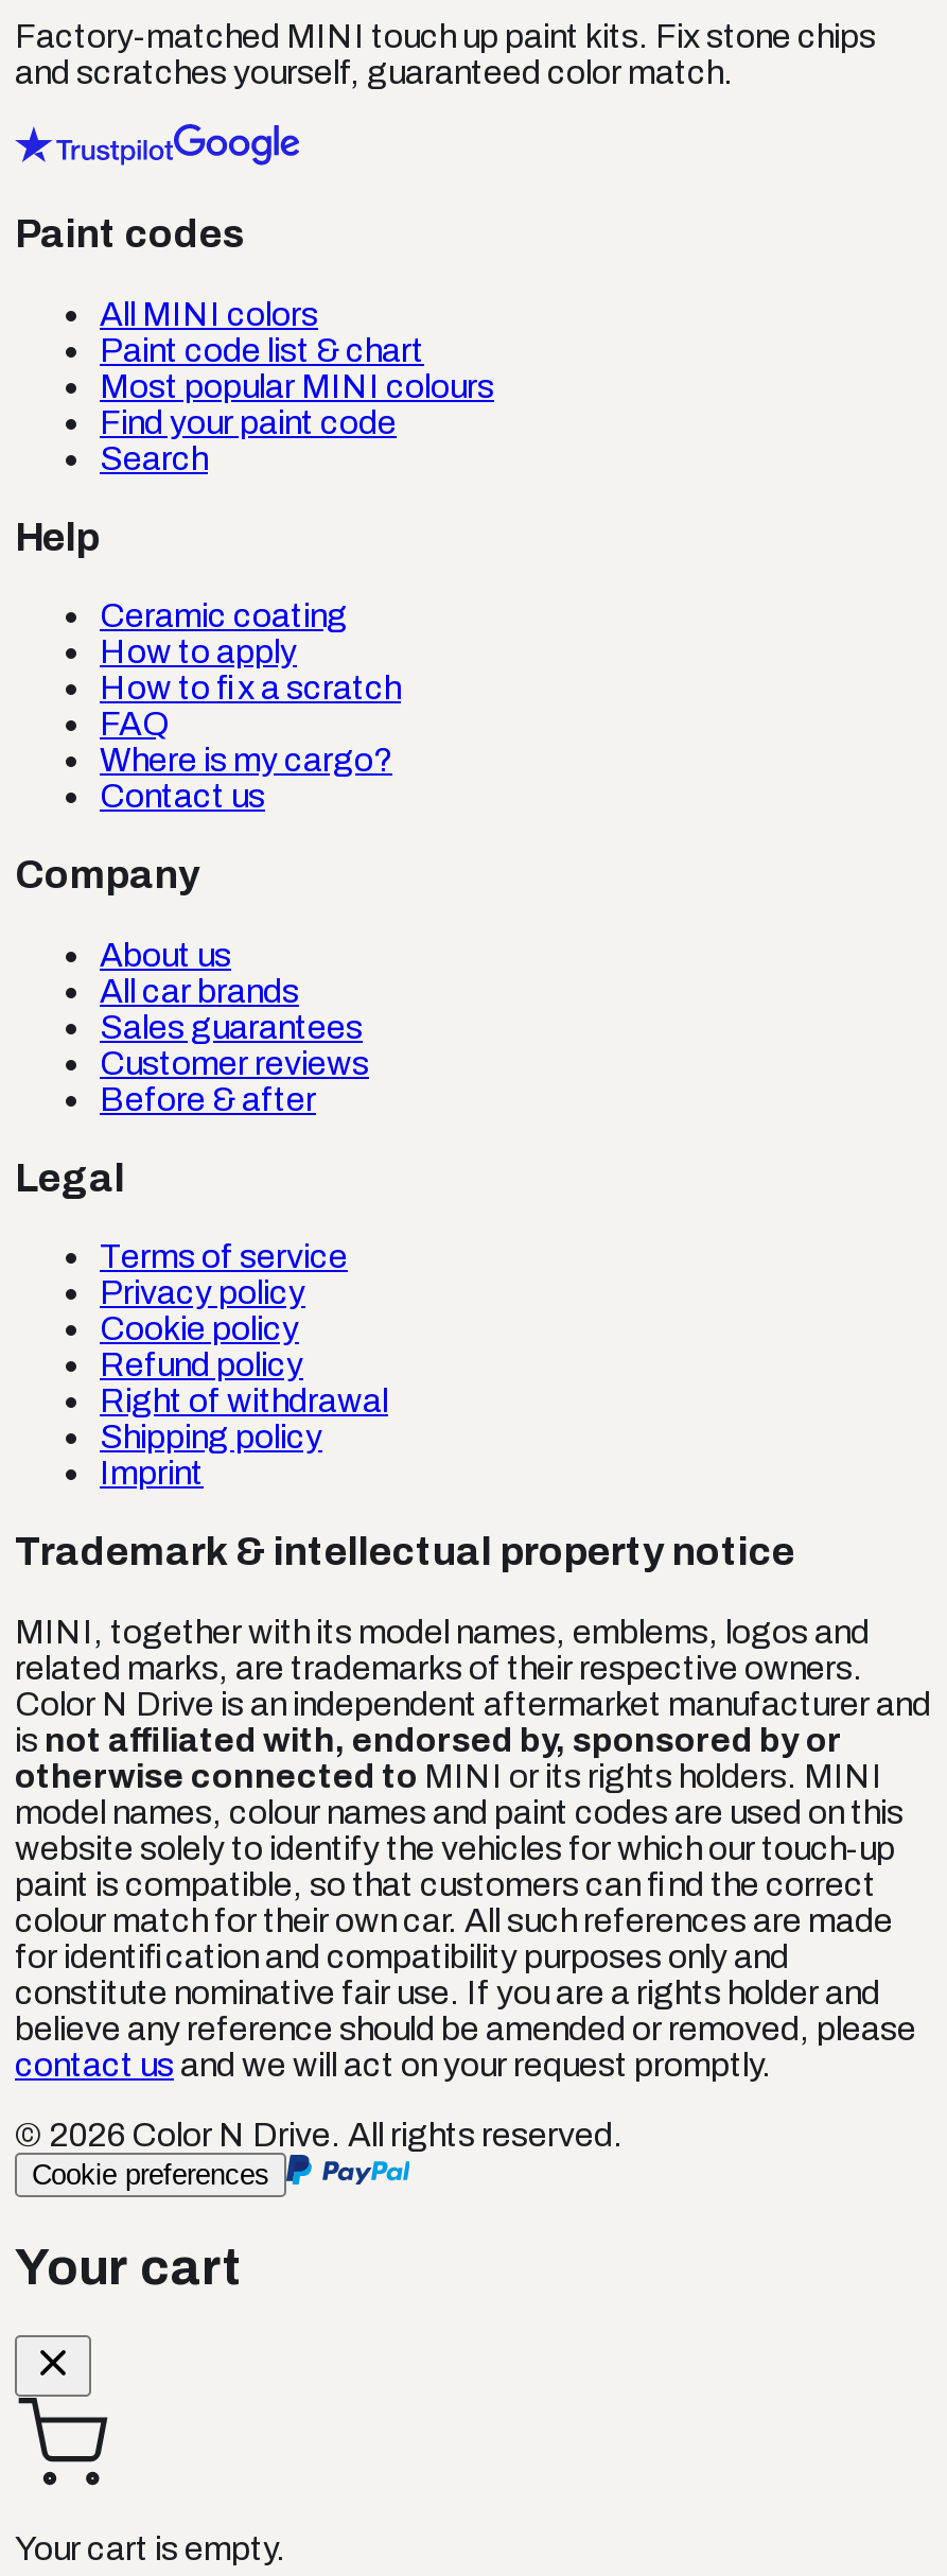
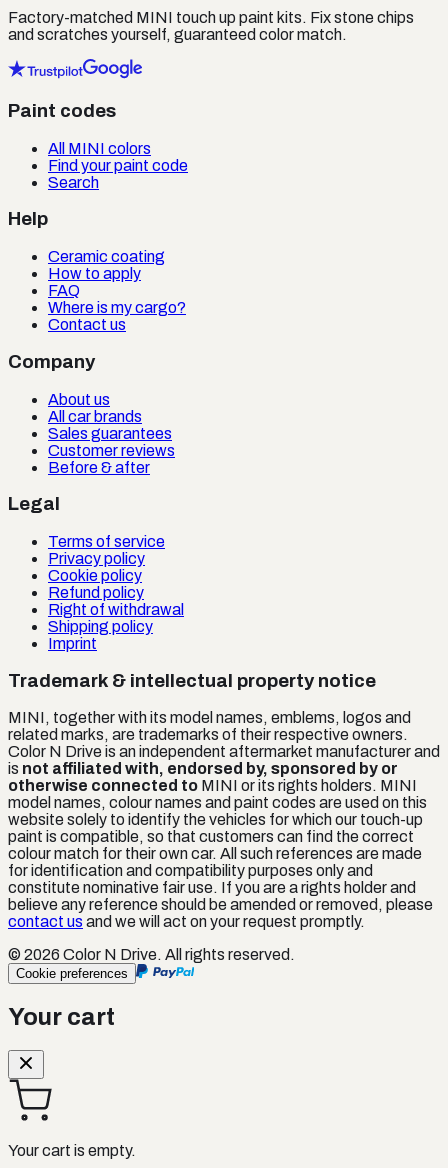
- Paint code list & chart
- Most popular MINI colours

- How to fix a scratch
